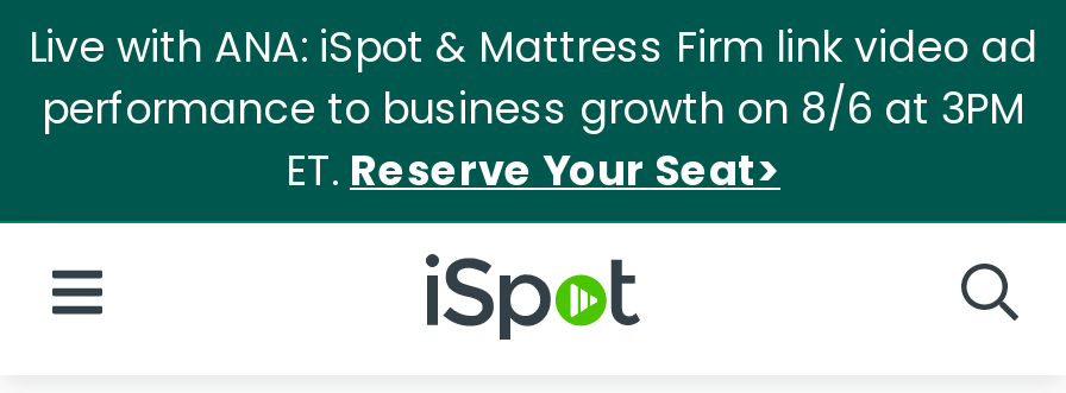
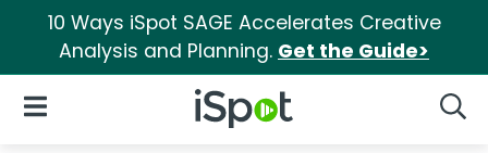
- Live with ANA: iSpot & Mattress Firm link video ad
- performance to business growth on 8/6 at 3PM
- ET. Reserve Your Seat>
+ 10 Ways iSpot SAGE Accelerates Creative
+ Analysis and Planning. Get the Guide>
